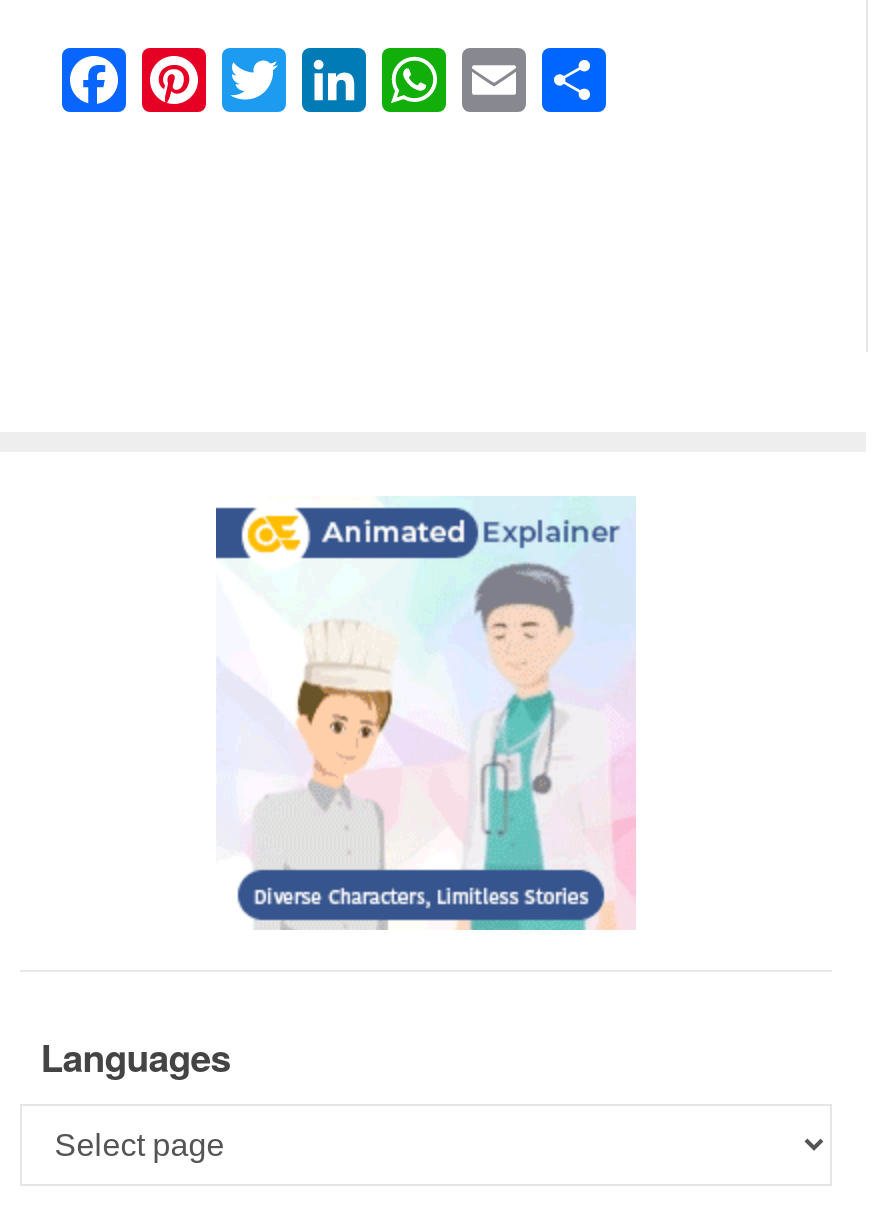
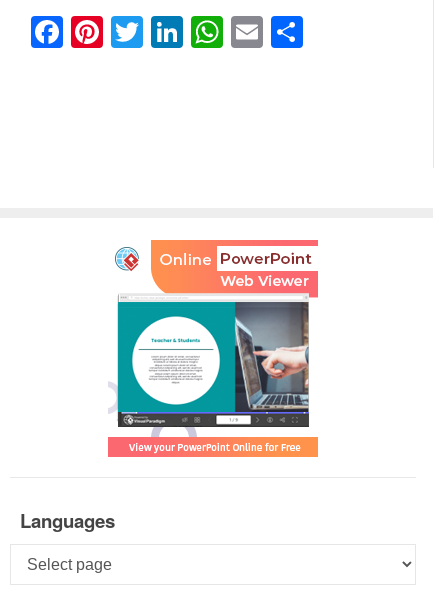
- [image]
+ [image]
